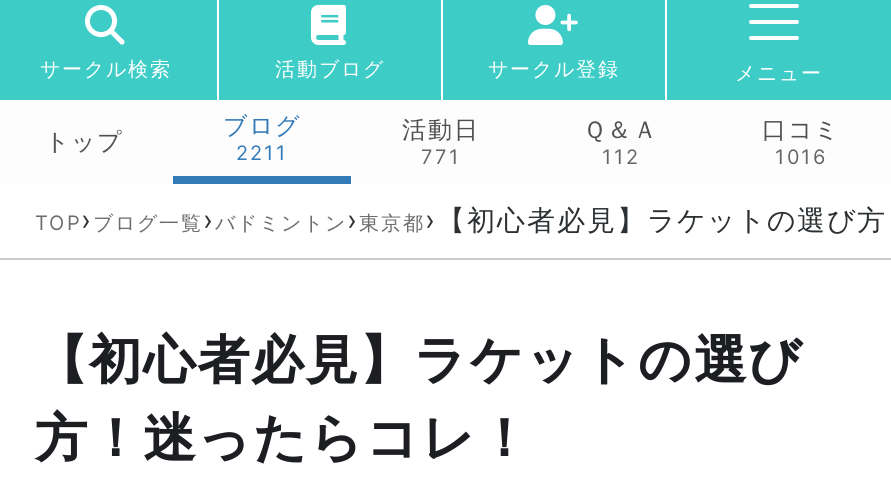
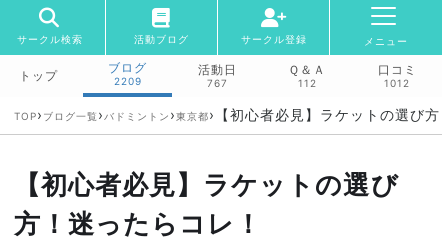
- 2211
+ 2209

- 771
+ 767

- 1016
+ 1012
